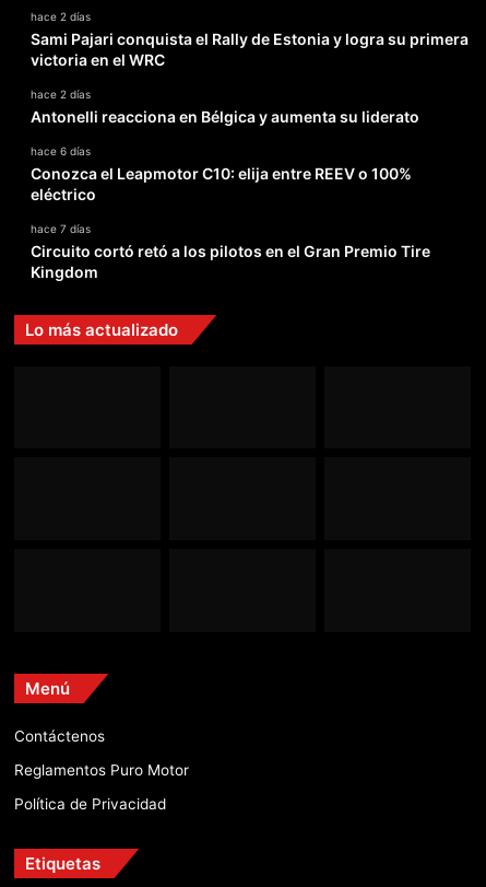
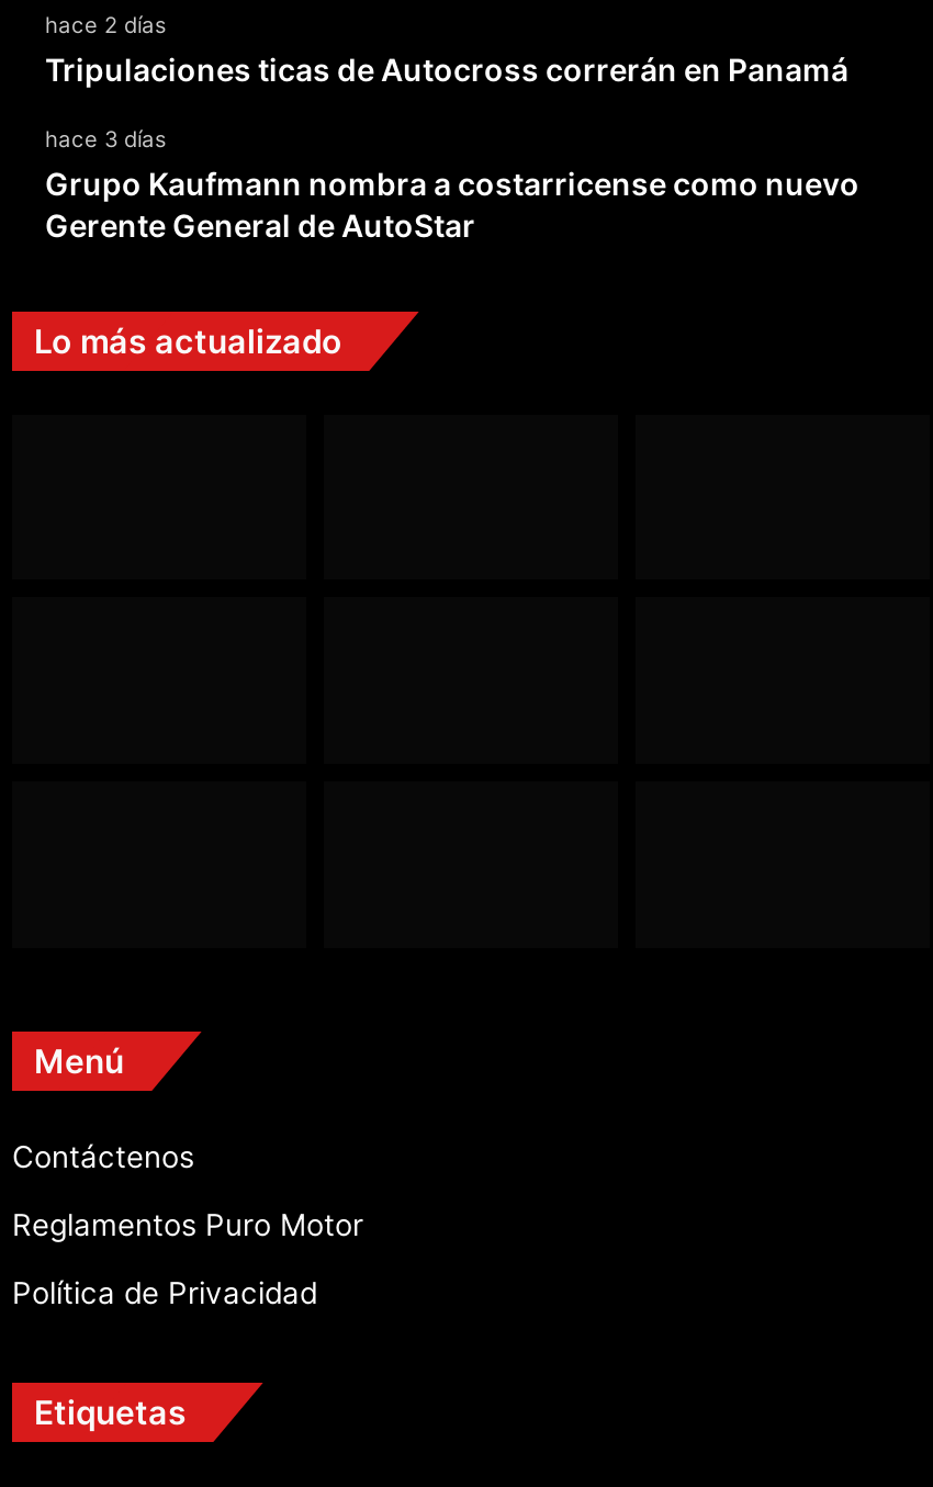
- Sami Pajari conquista el Rally de Estonia y logra su primera
- victoria en el WRC
- hace 2 días
- Antonelli reacciona en Bélgica y aumenta su liderato
- hace 6 días
- Conozca el Leapmotor C10: elija entre REEV o 100%
- eléctrico
- hace 7 días
- Circuito cortó retó a los pilotos en el Gran Premio Tire
- Kingdom
+ Tripulaciones ticas de Autocross correrán en Panamá
+ hace 3 días
+ Grupo Kaufmann nombra a costarricense como nuevo
+ Gerente General de AutoStar
